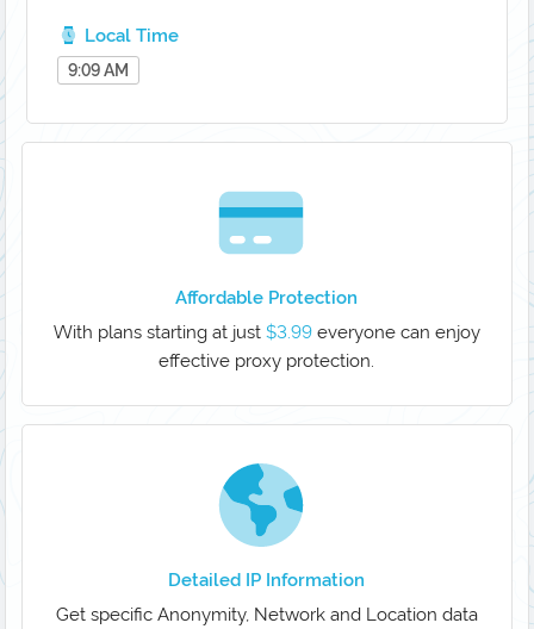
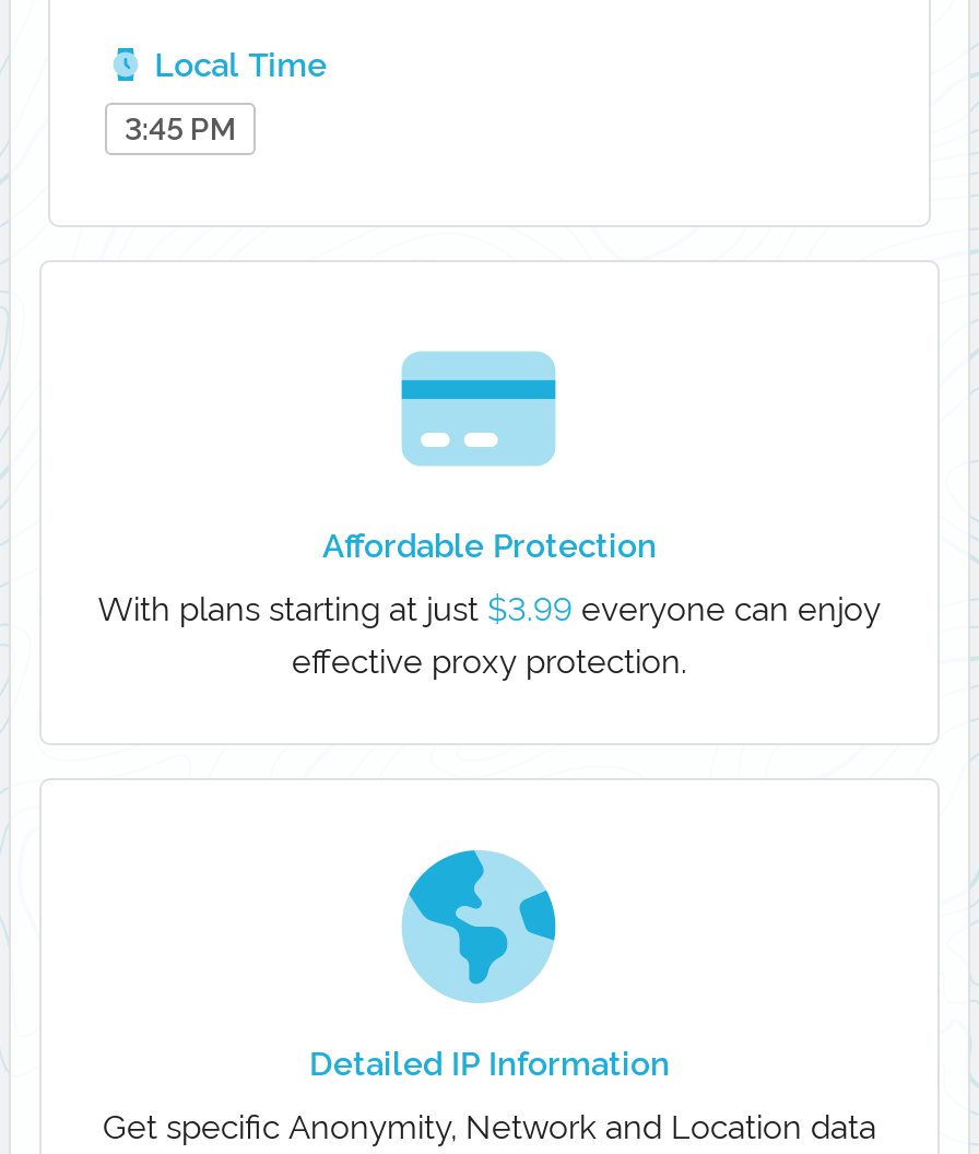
- 9:09 AM
+ 3:45 PM
